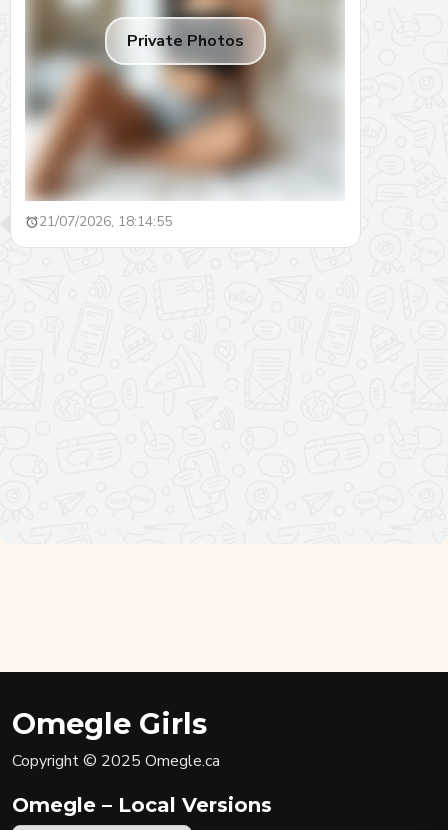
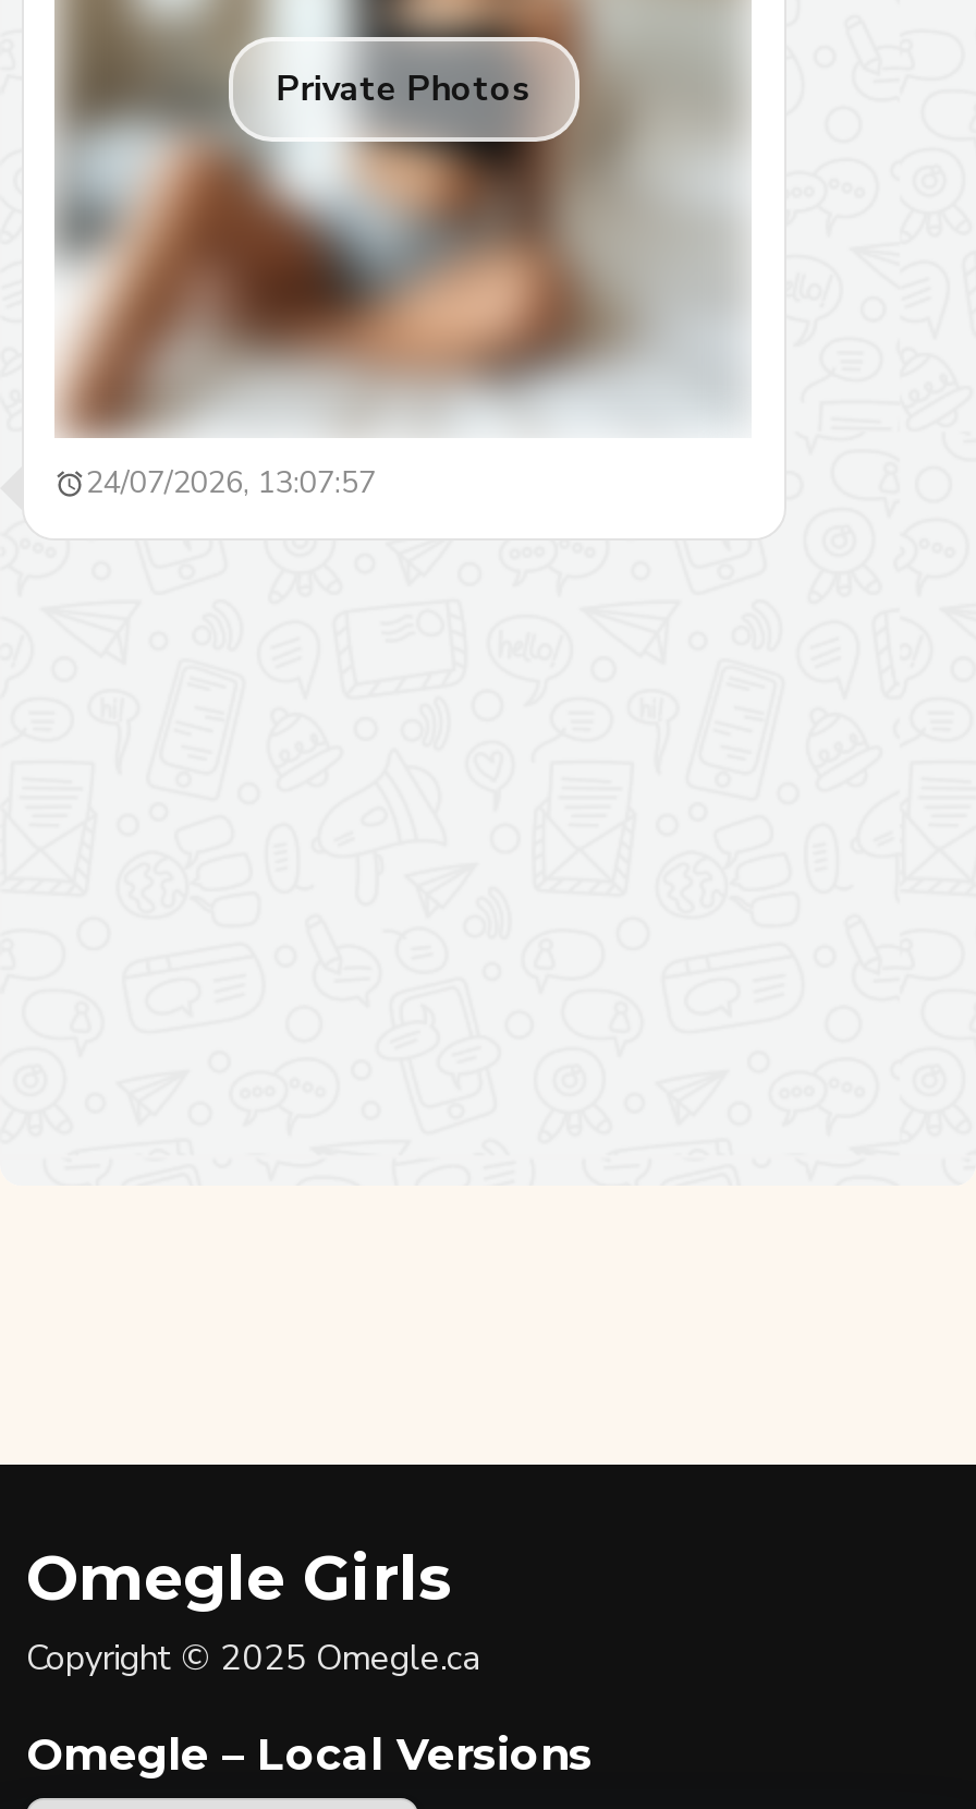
- 21/07/2026, 18:14:55
+ 24/07/2026, 13:07:57
